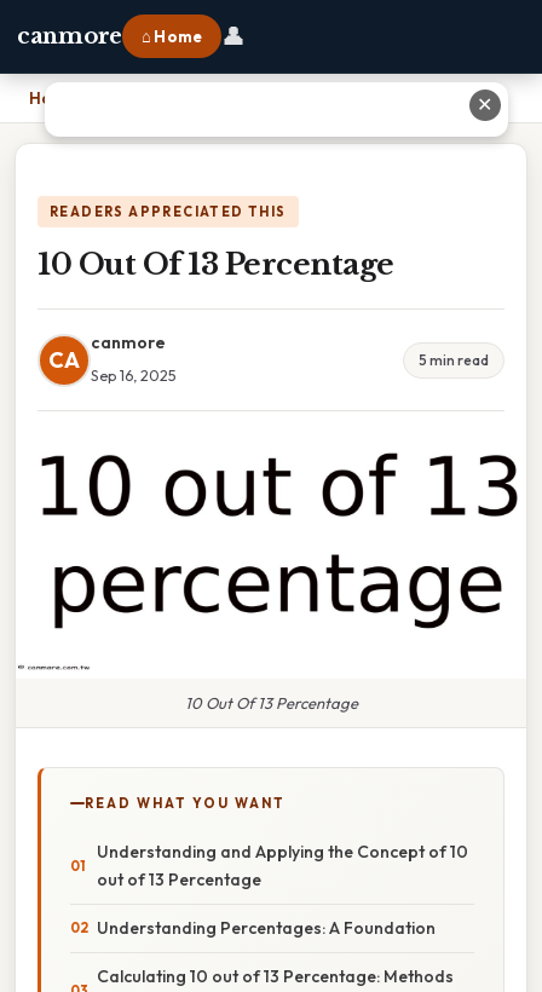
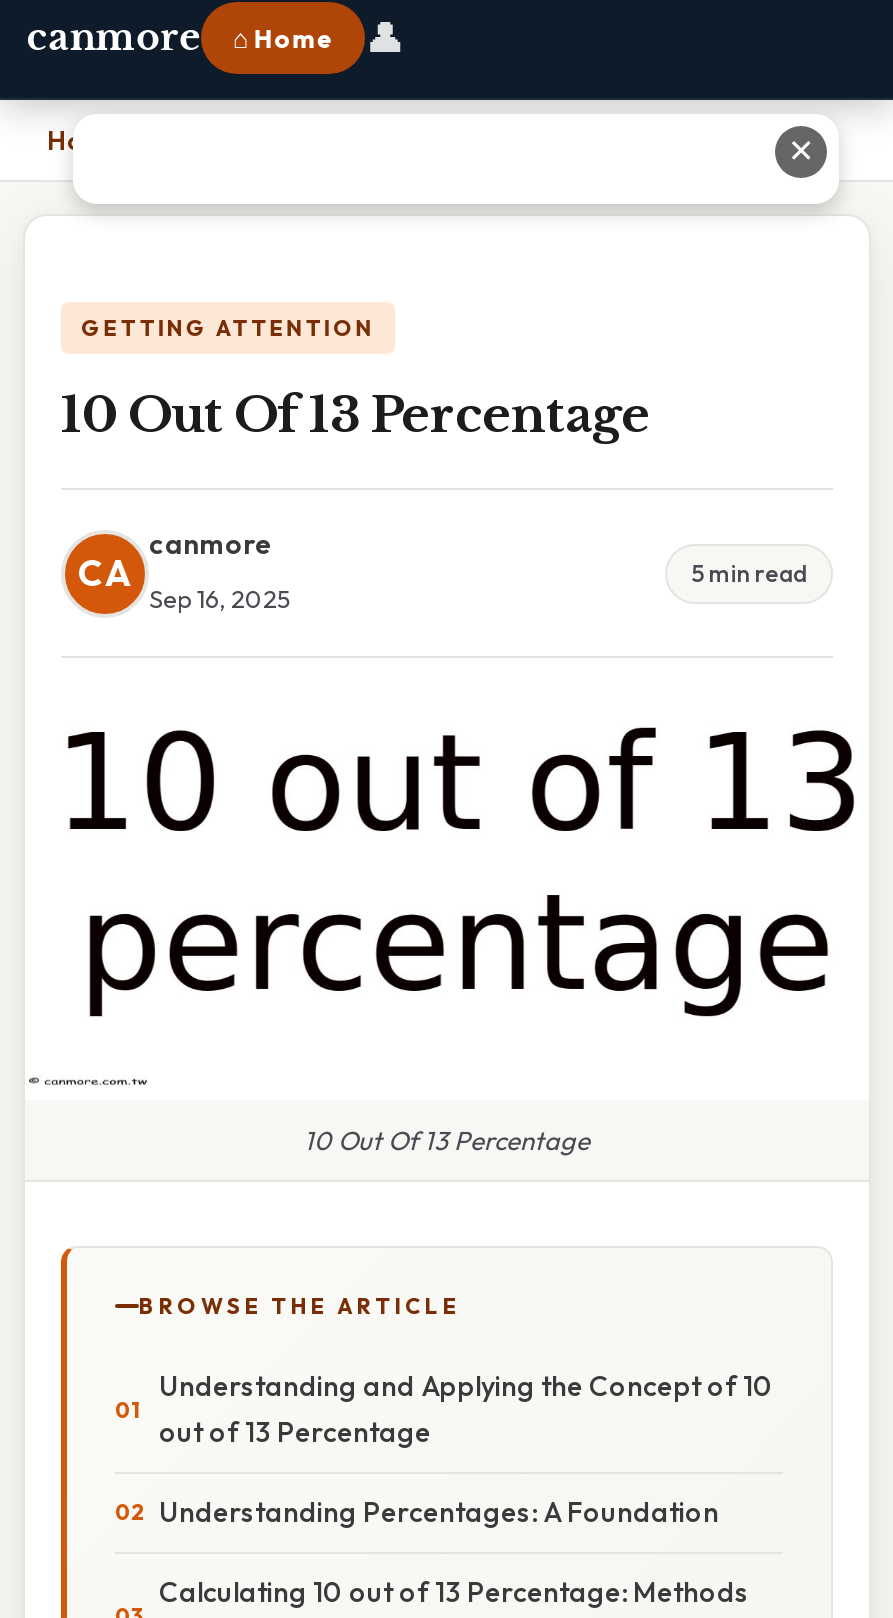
- READERS APPRECIATED THIS
+ GETTING ATTENTION

- READ WHAT YOU WANT
+ BROWSE THE ARTICLE
